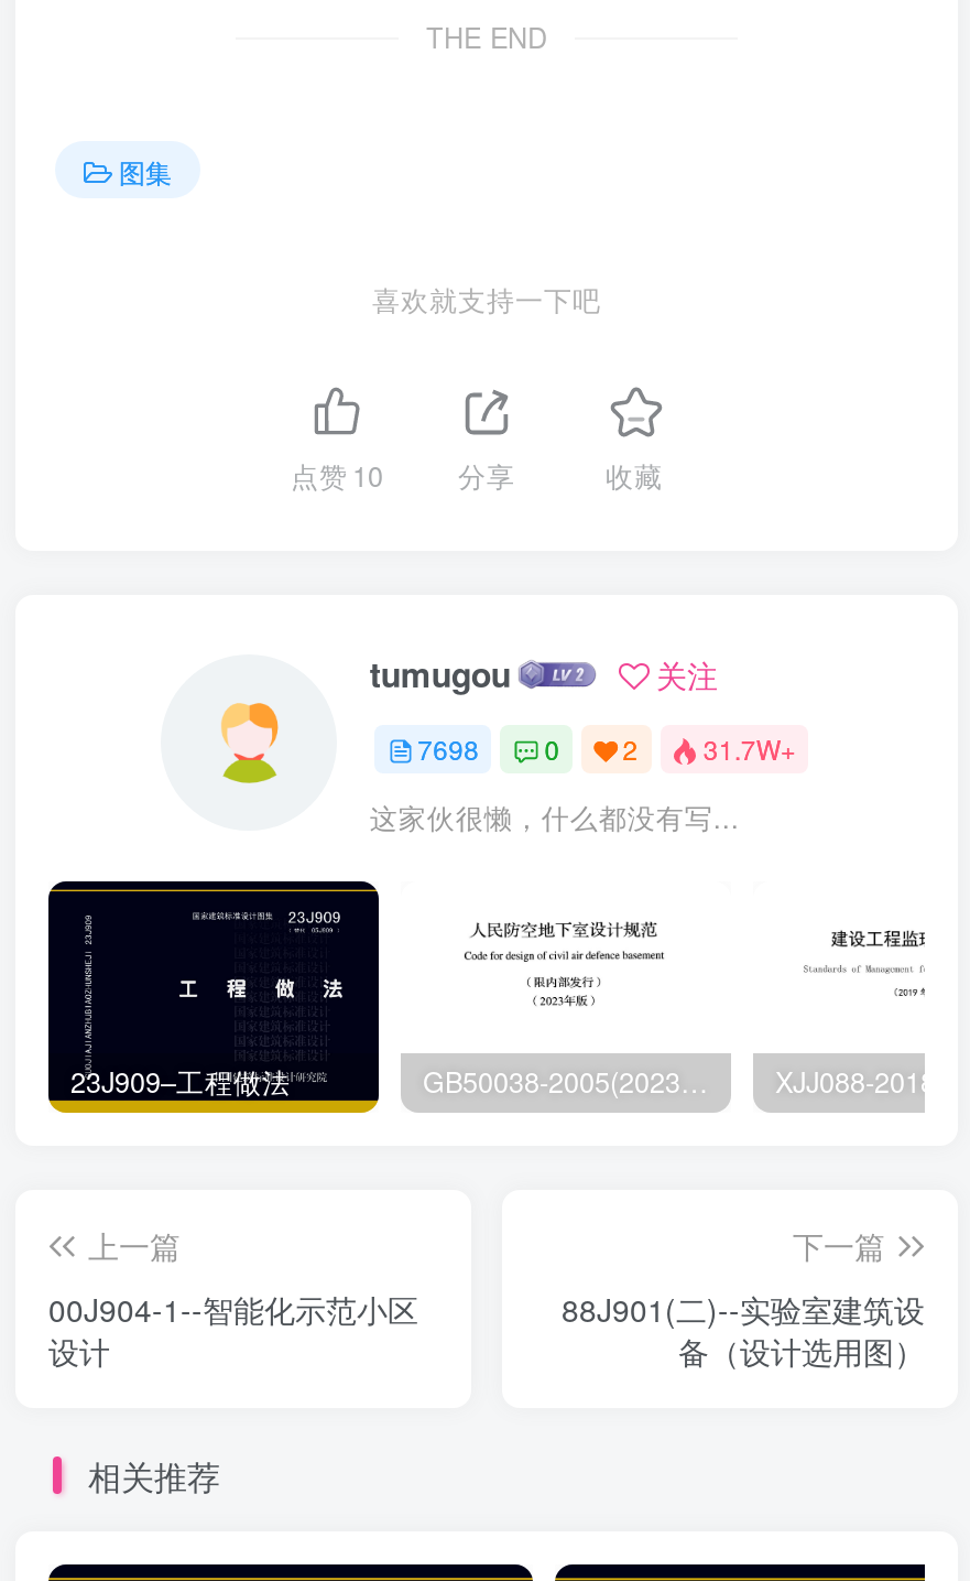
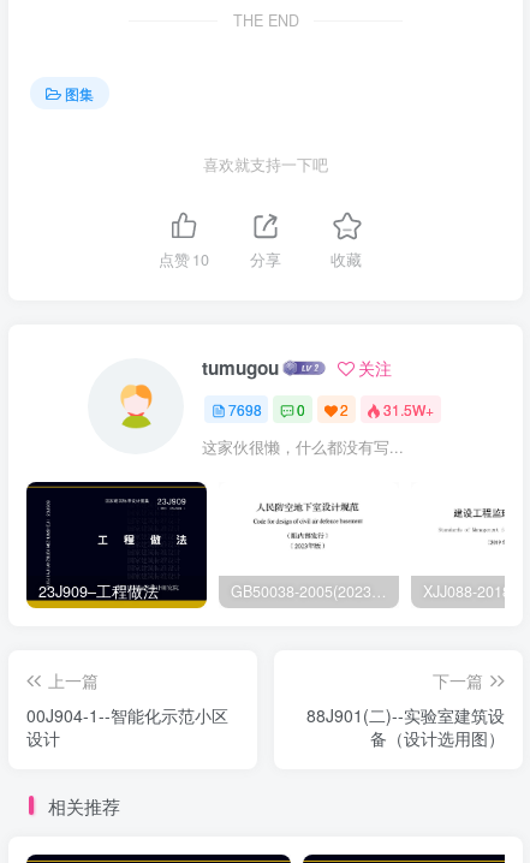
- 7698 0 2 31.7W+
+ 7698 0 2 31.5W+
